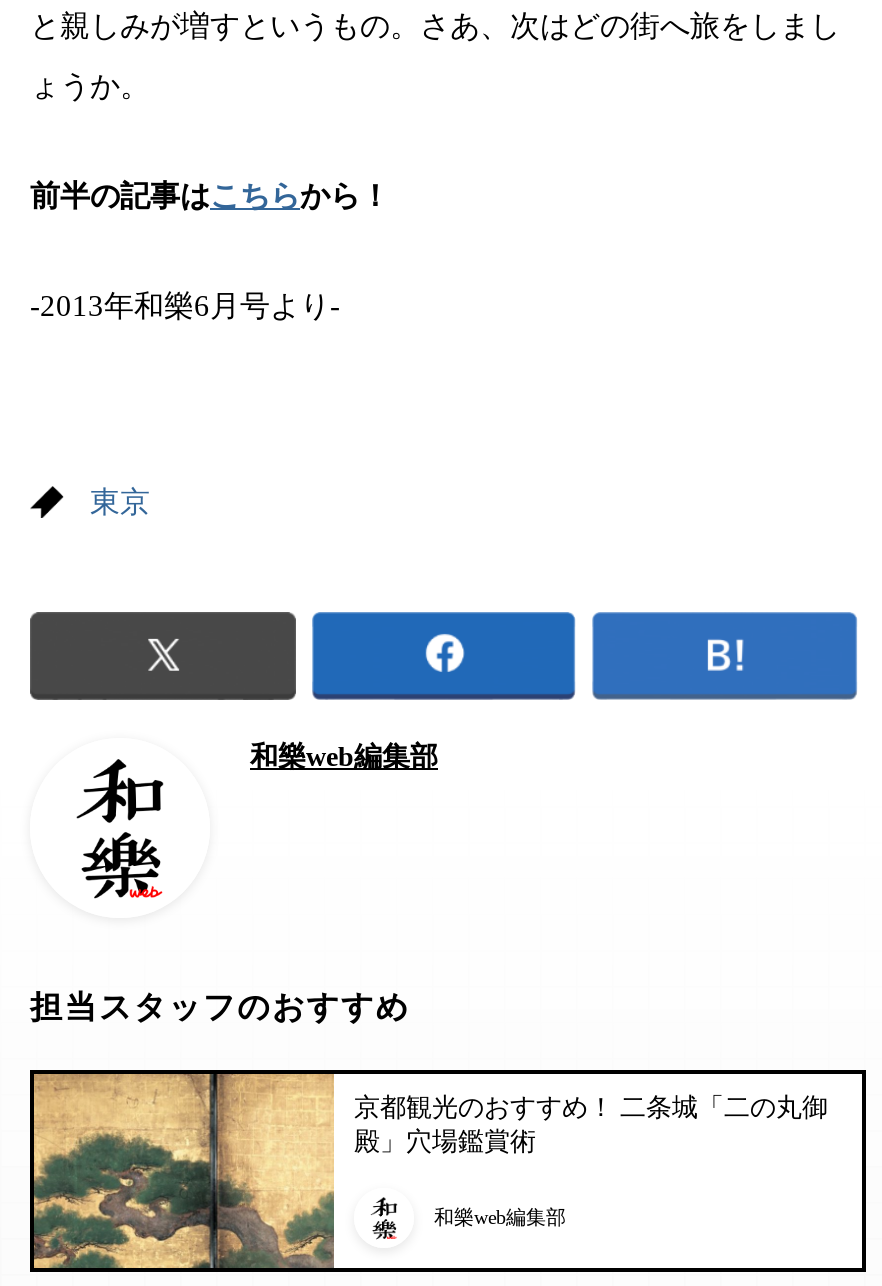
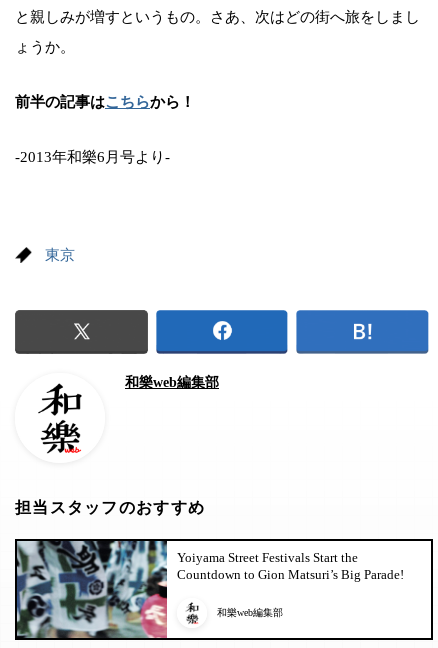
- [image]
- 京都観光のおすすめ！ 二条城「二の丸御
- 殿」穴場鑑賞術
+ [image]
+ Yoiyama Street Festivals Start the
+ Countdown to Gion Matsuri’s Big Parade!
